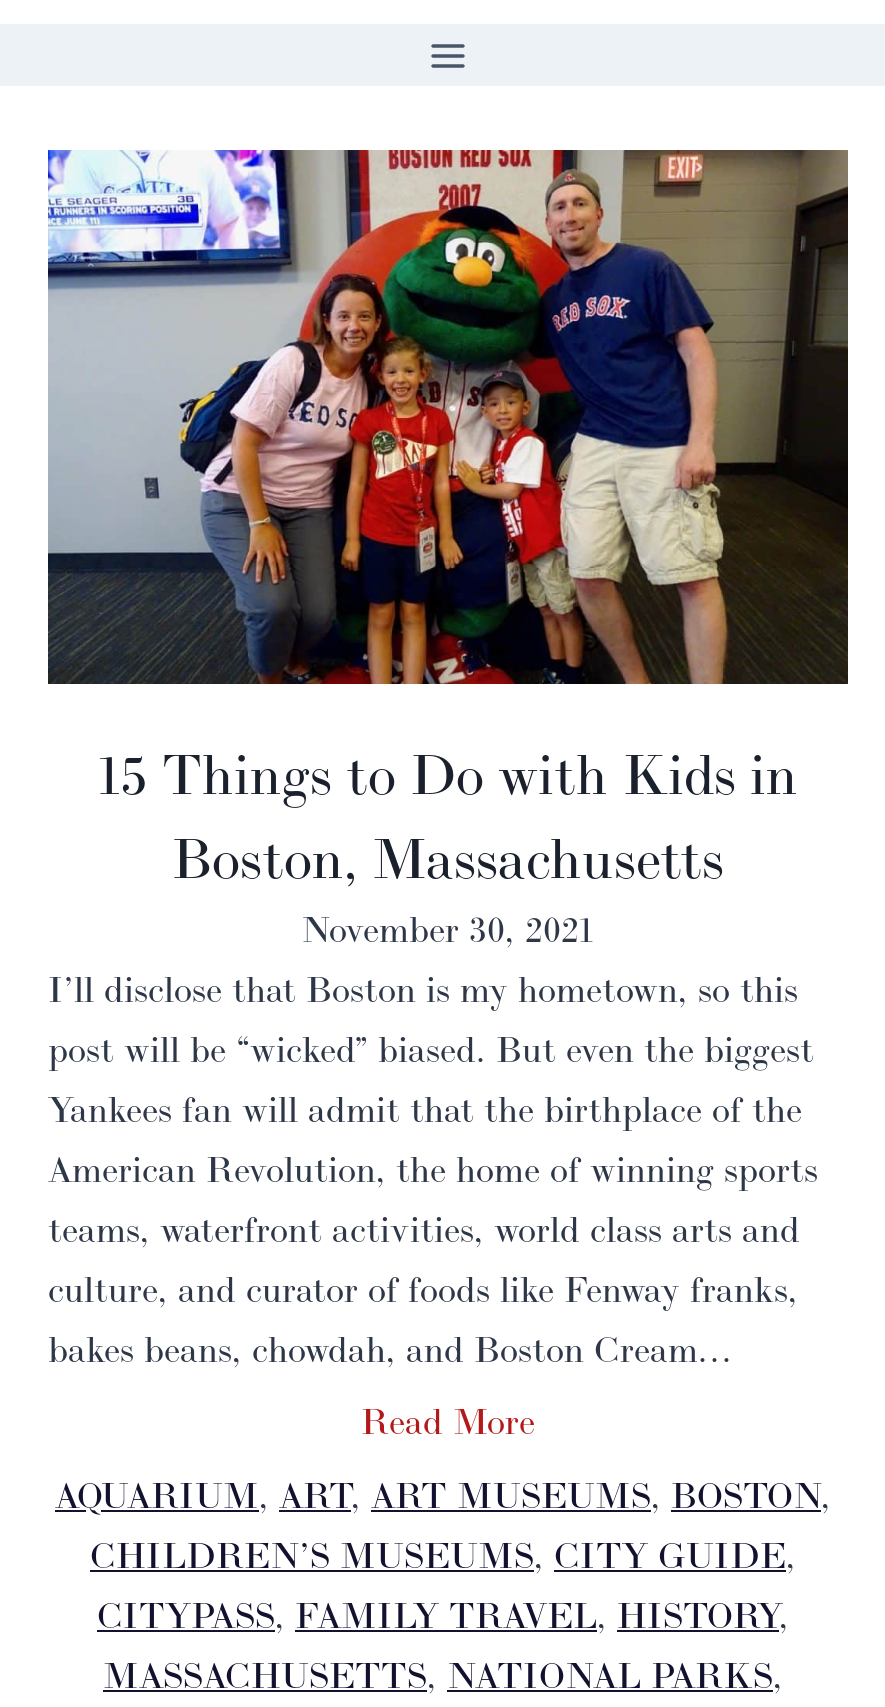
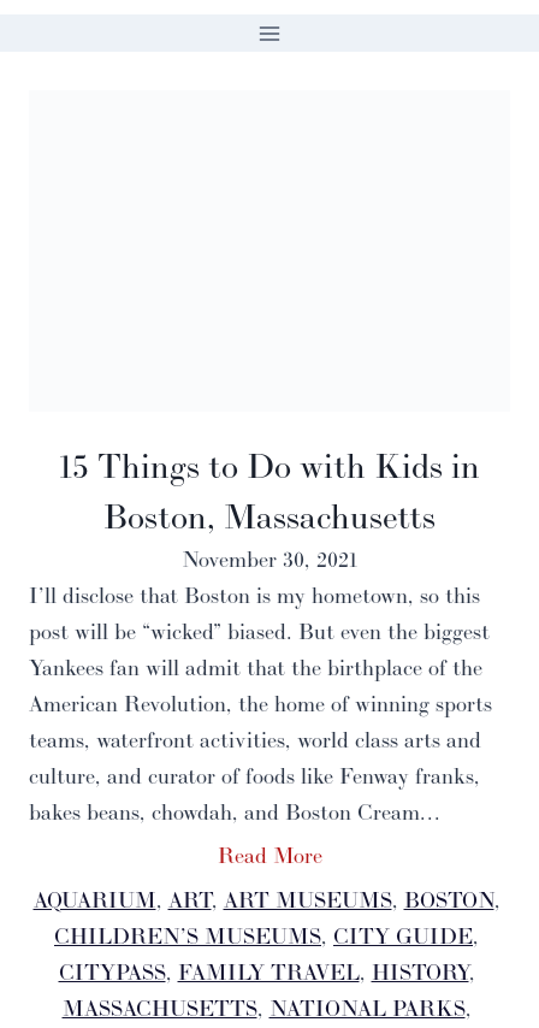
- [image]
